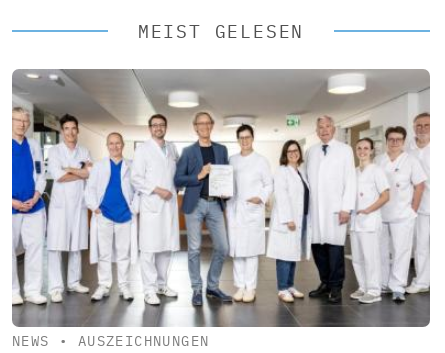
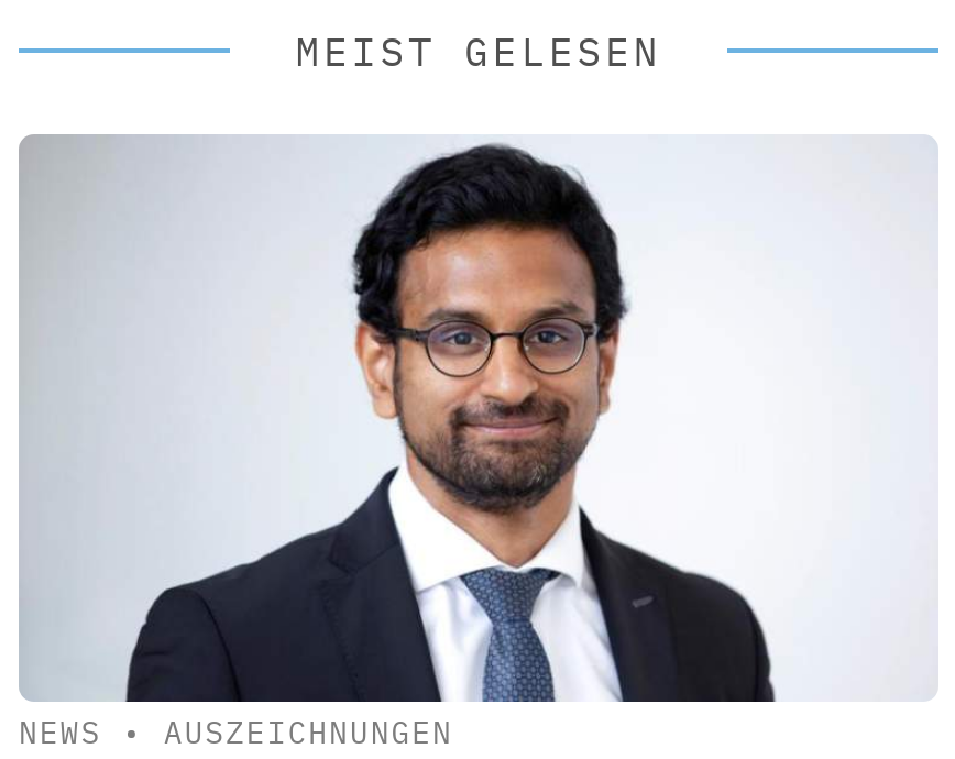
- [image]
+ [image]
